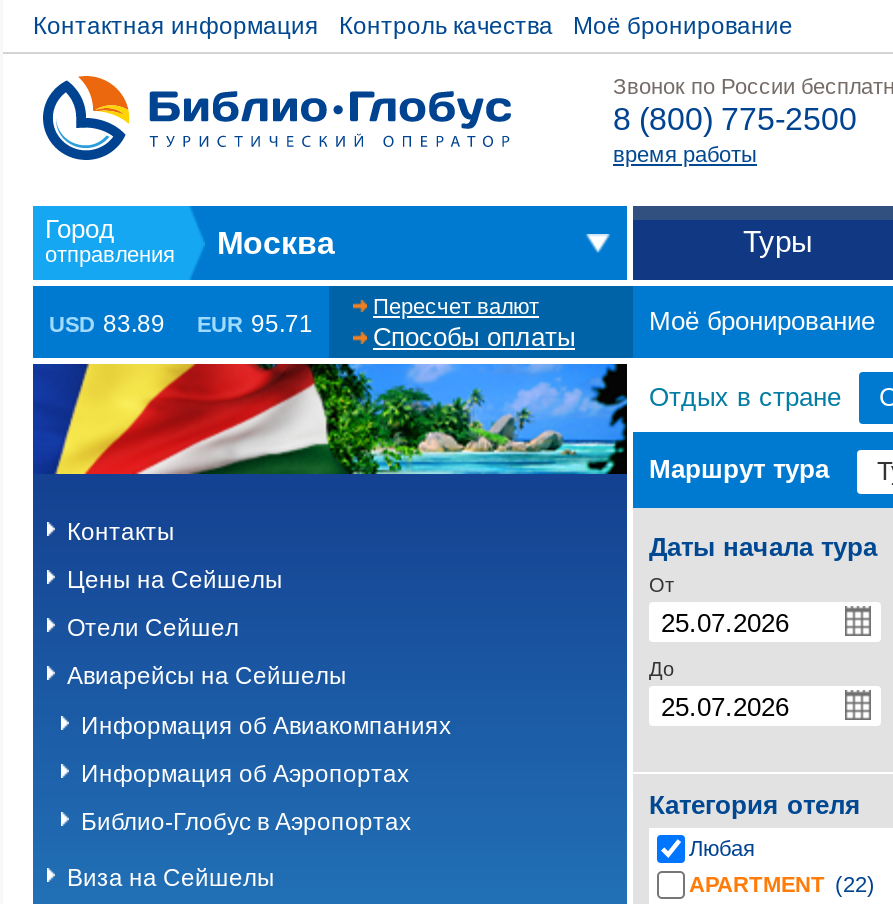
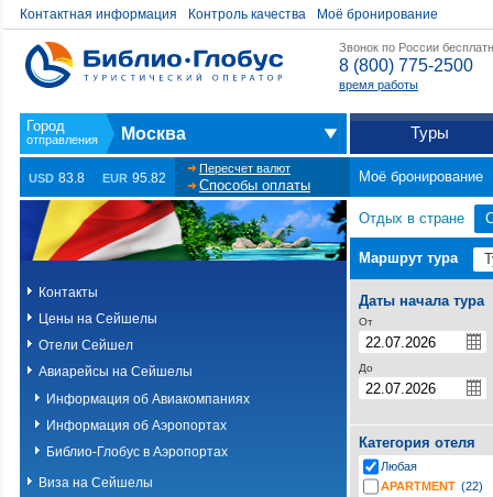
- USD 83.89
+ USD 83.8

- EUR 95.71
+ EUR 95.82
